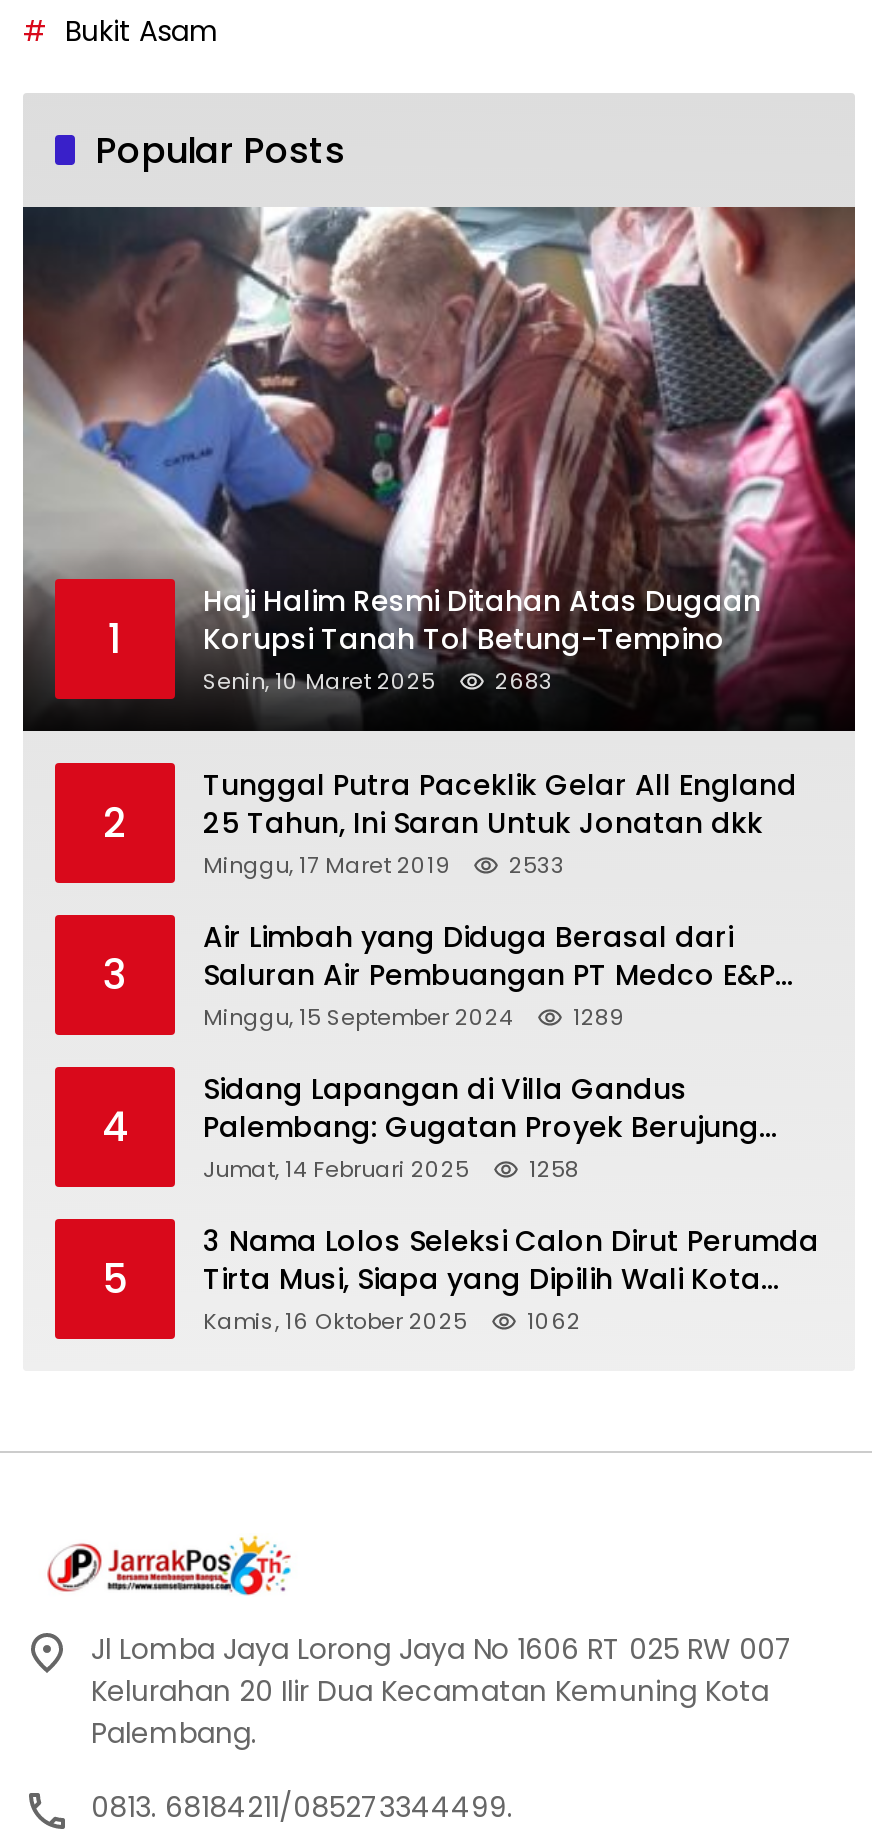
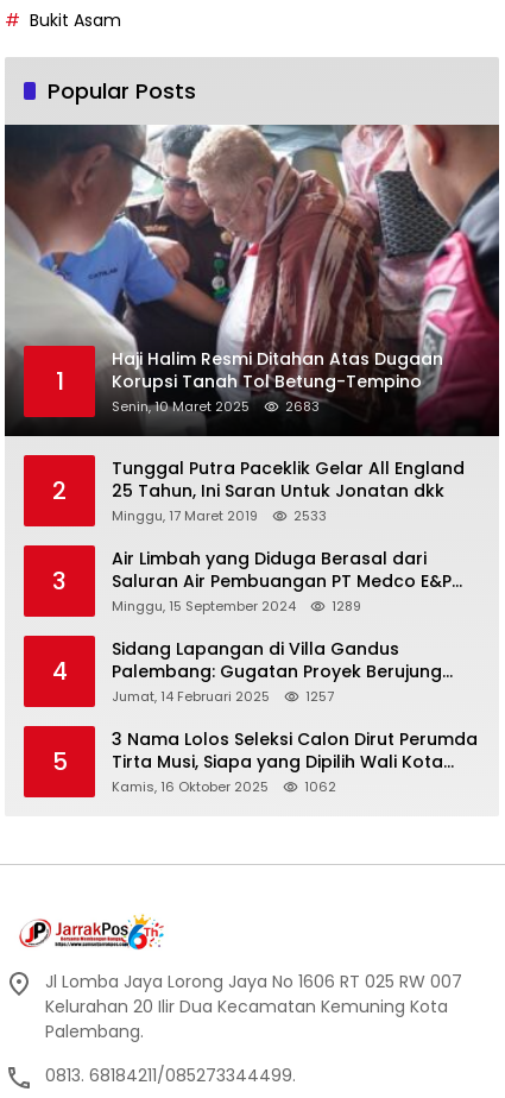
- 1258
+ 1257
